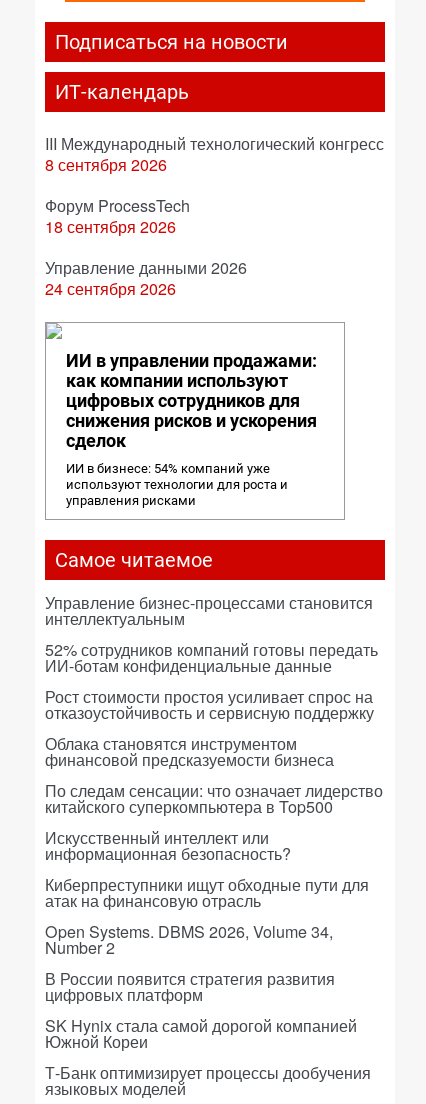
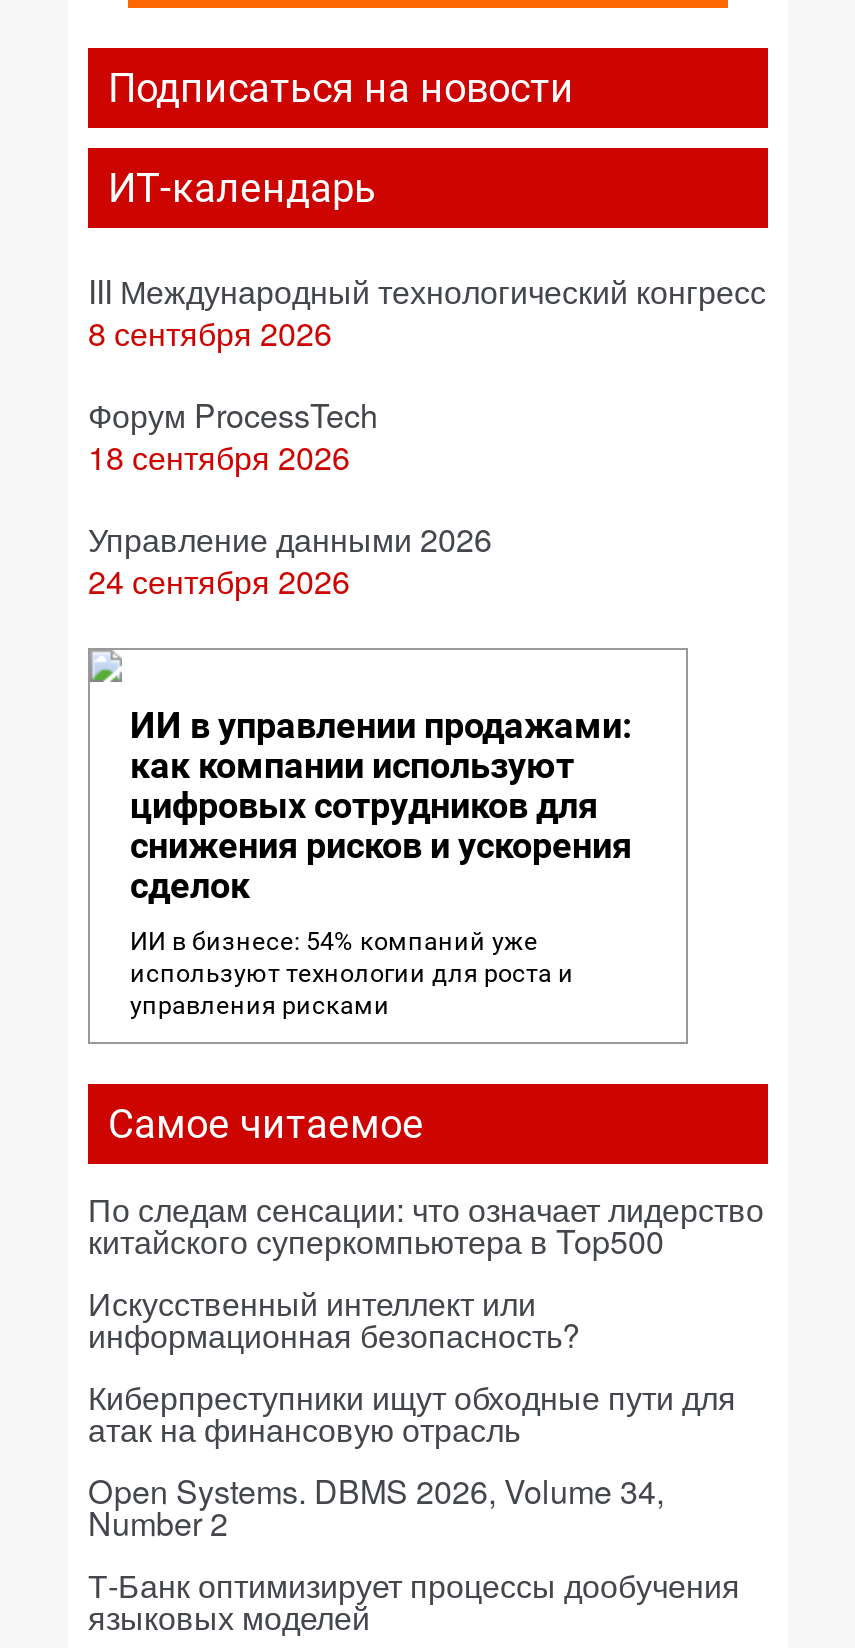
- Управление бизнес-процессами становится
- интеллектуальным
- 52% сотрудников компаний готовы передать
- ИИ-ботам конфиденциальные данные
- Рост стоимости простоя усиливает спрос на
- отказоустойчивость и сервисную поддержку
- Облака становятся инструментом
- финансовой предсказуемости бизнеса

- В России появится стратегия развития
- цифровых платформ
- SK Hynix стала самой дорогой компанией
- Южной Кореи
